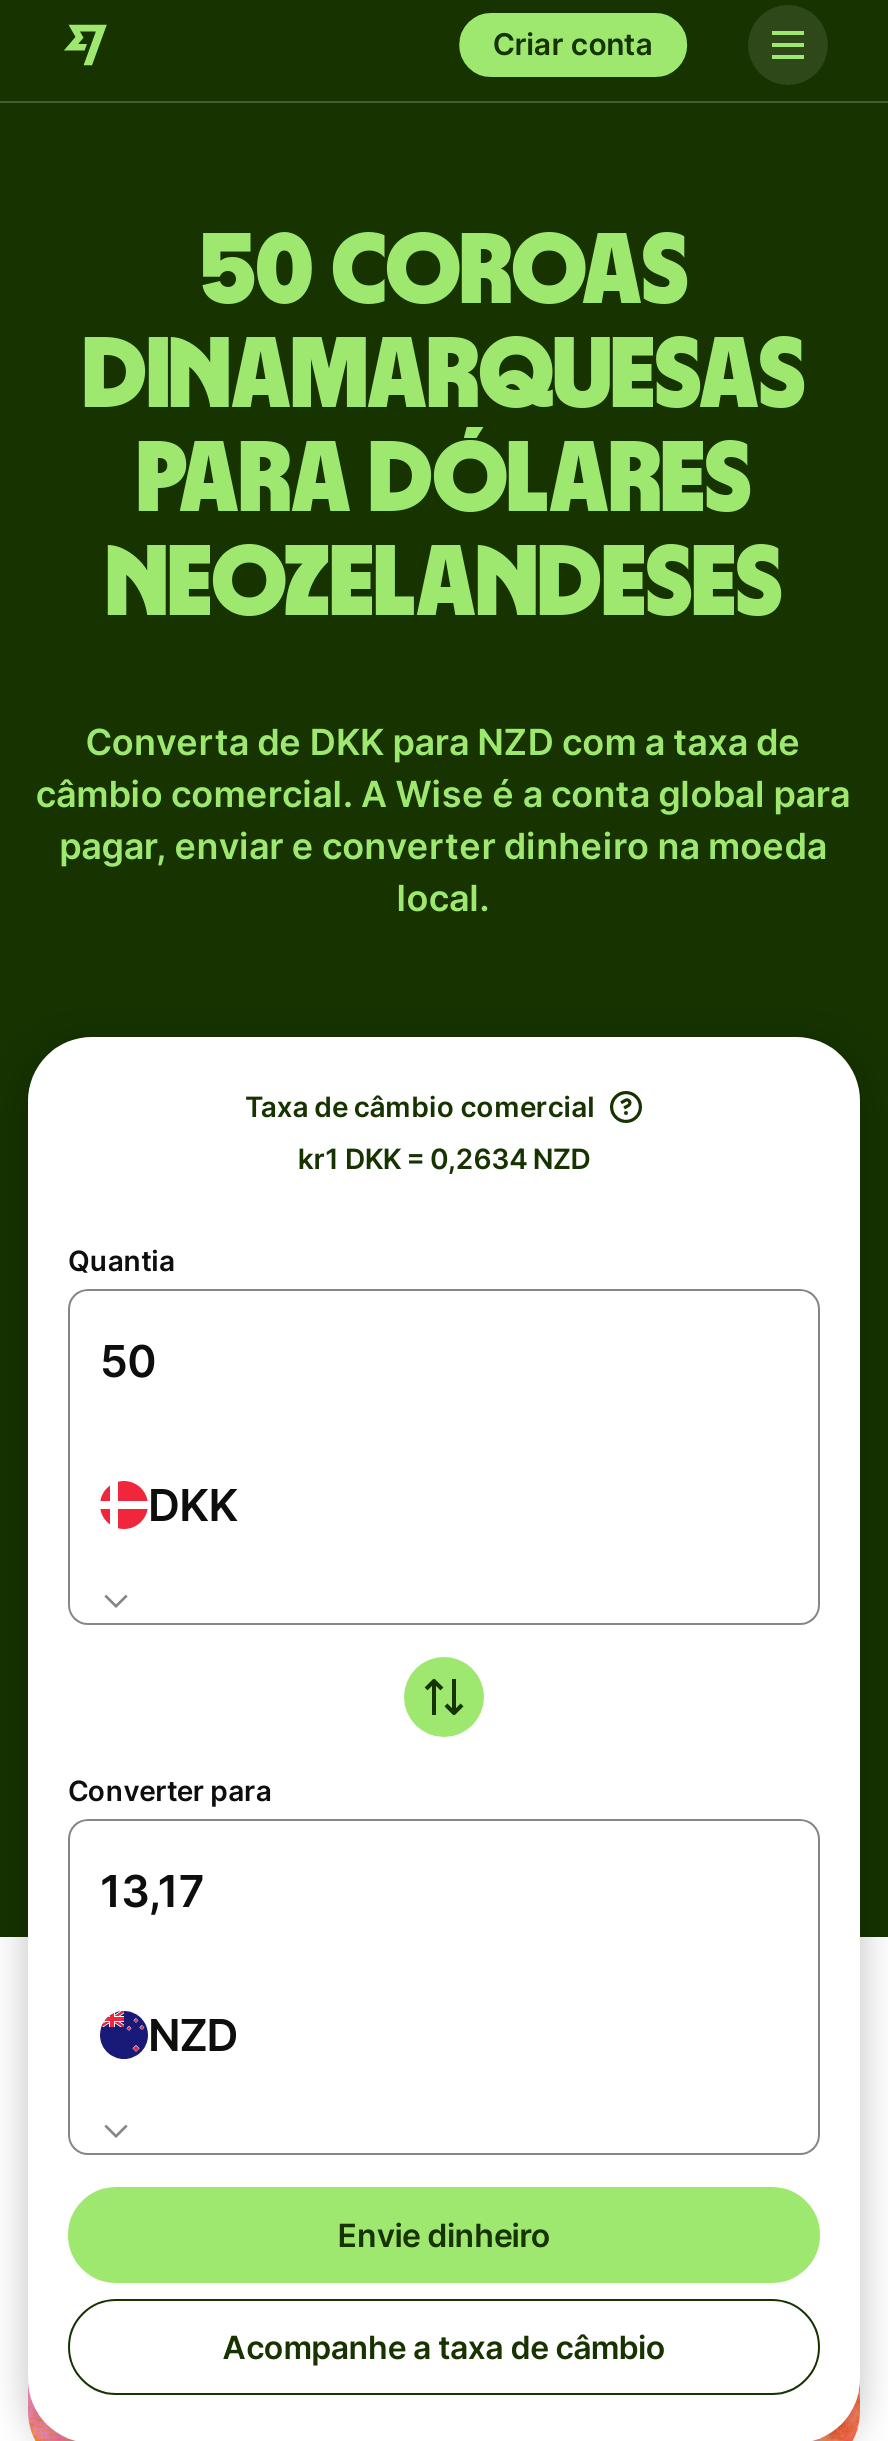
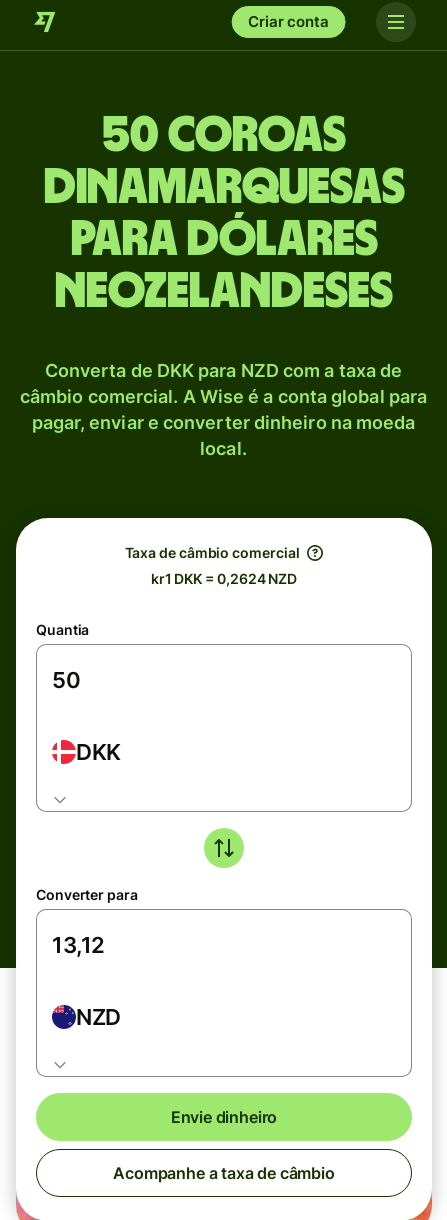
- kr1 DKK = 0,2634 NZD
+ kr1 DKK = 0,2624 NZD
